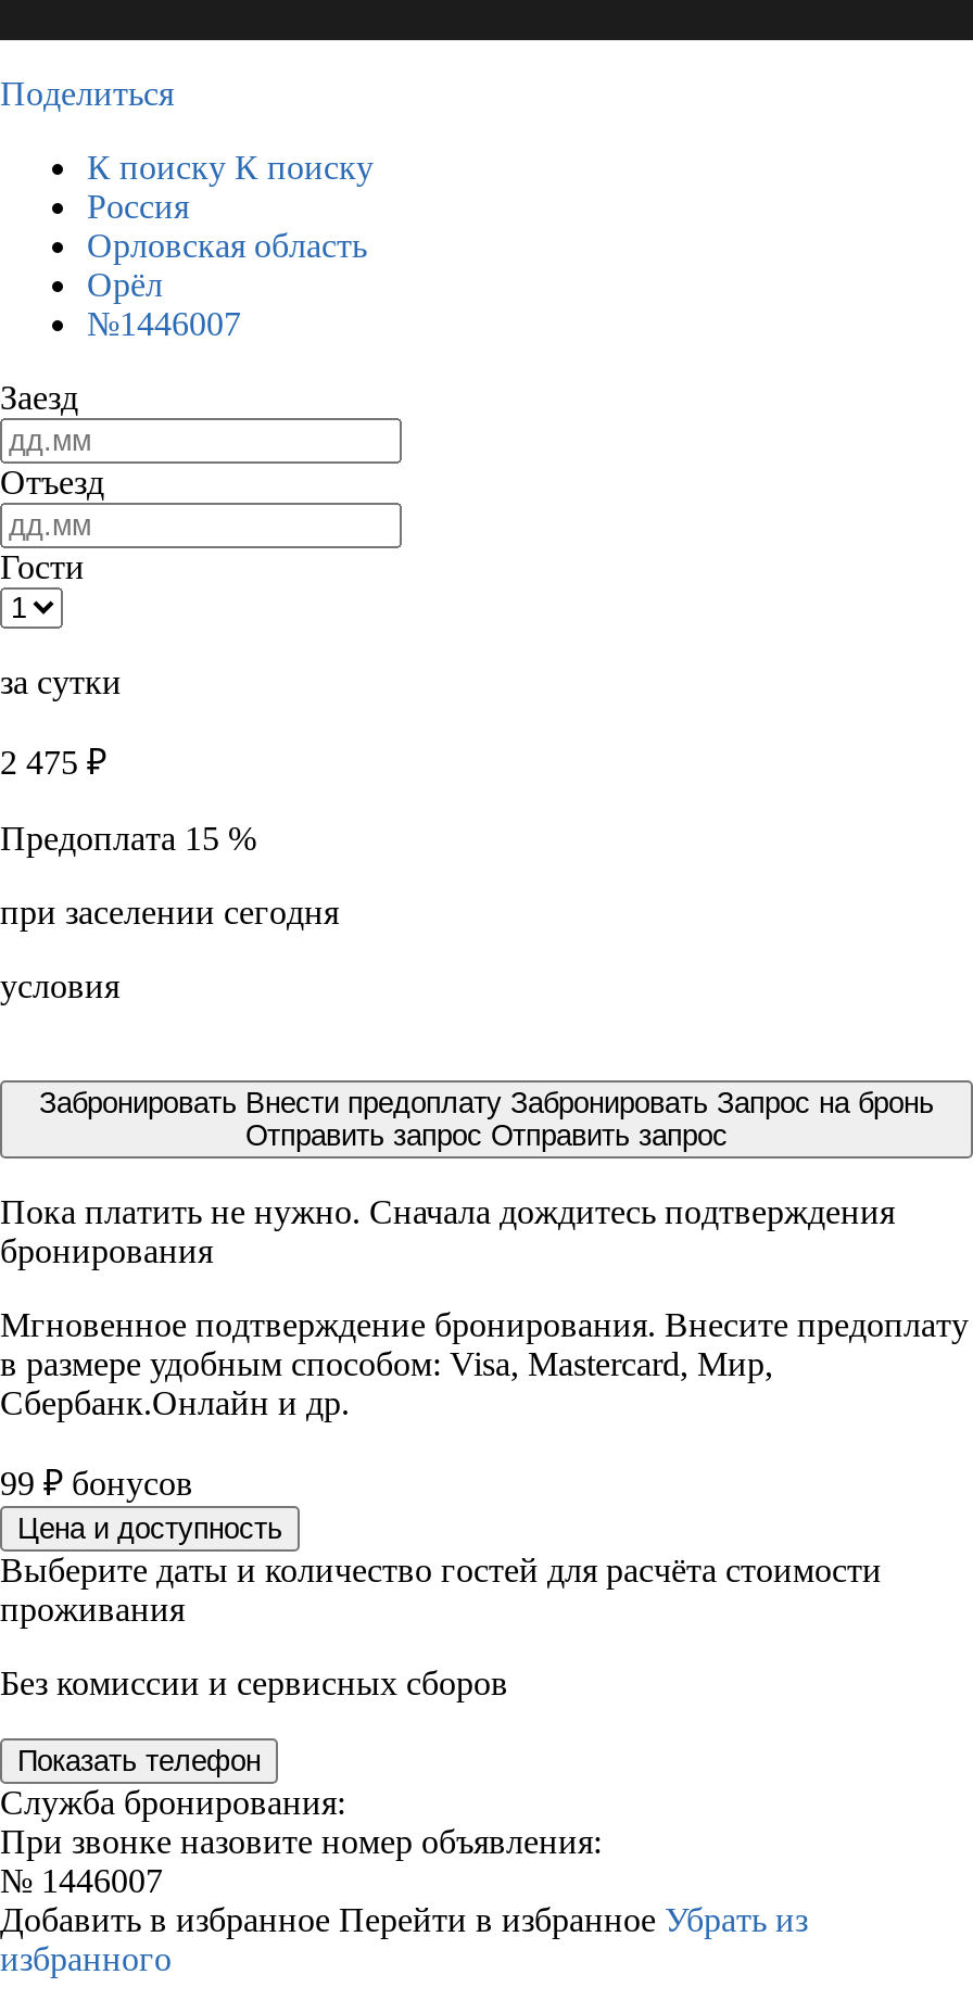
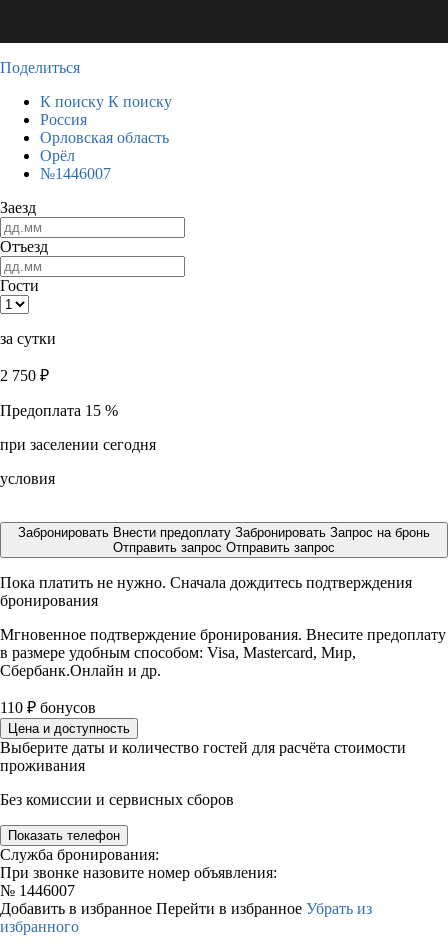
- 2 475 ₽
+ 2 750 ₽

- 99 ₽ бонусов
+ 110 ₽ бонусов
